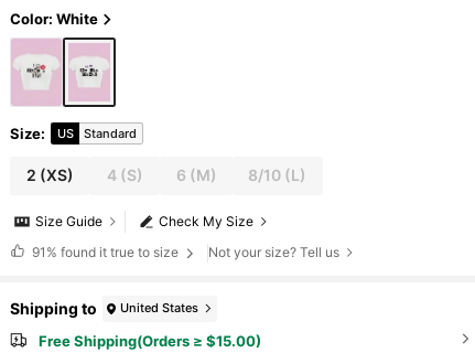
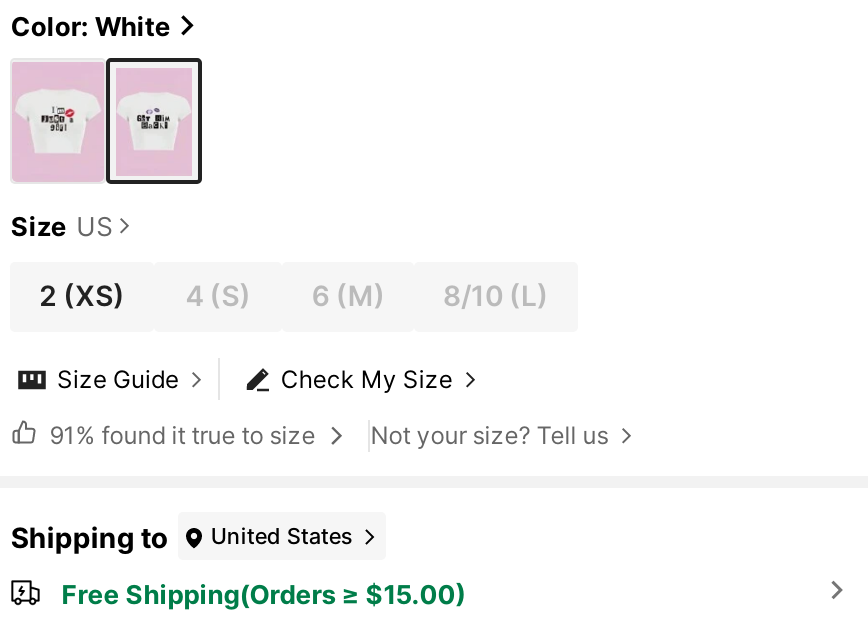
- Size:
- US
- Standard
+ Size US
